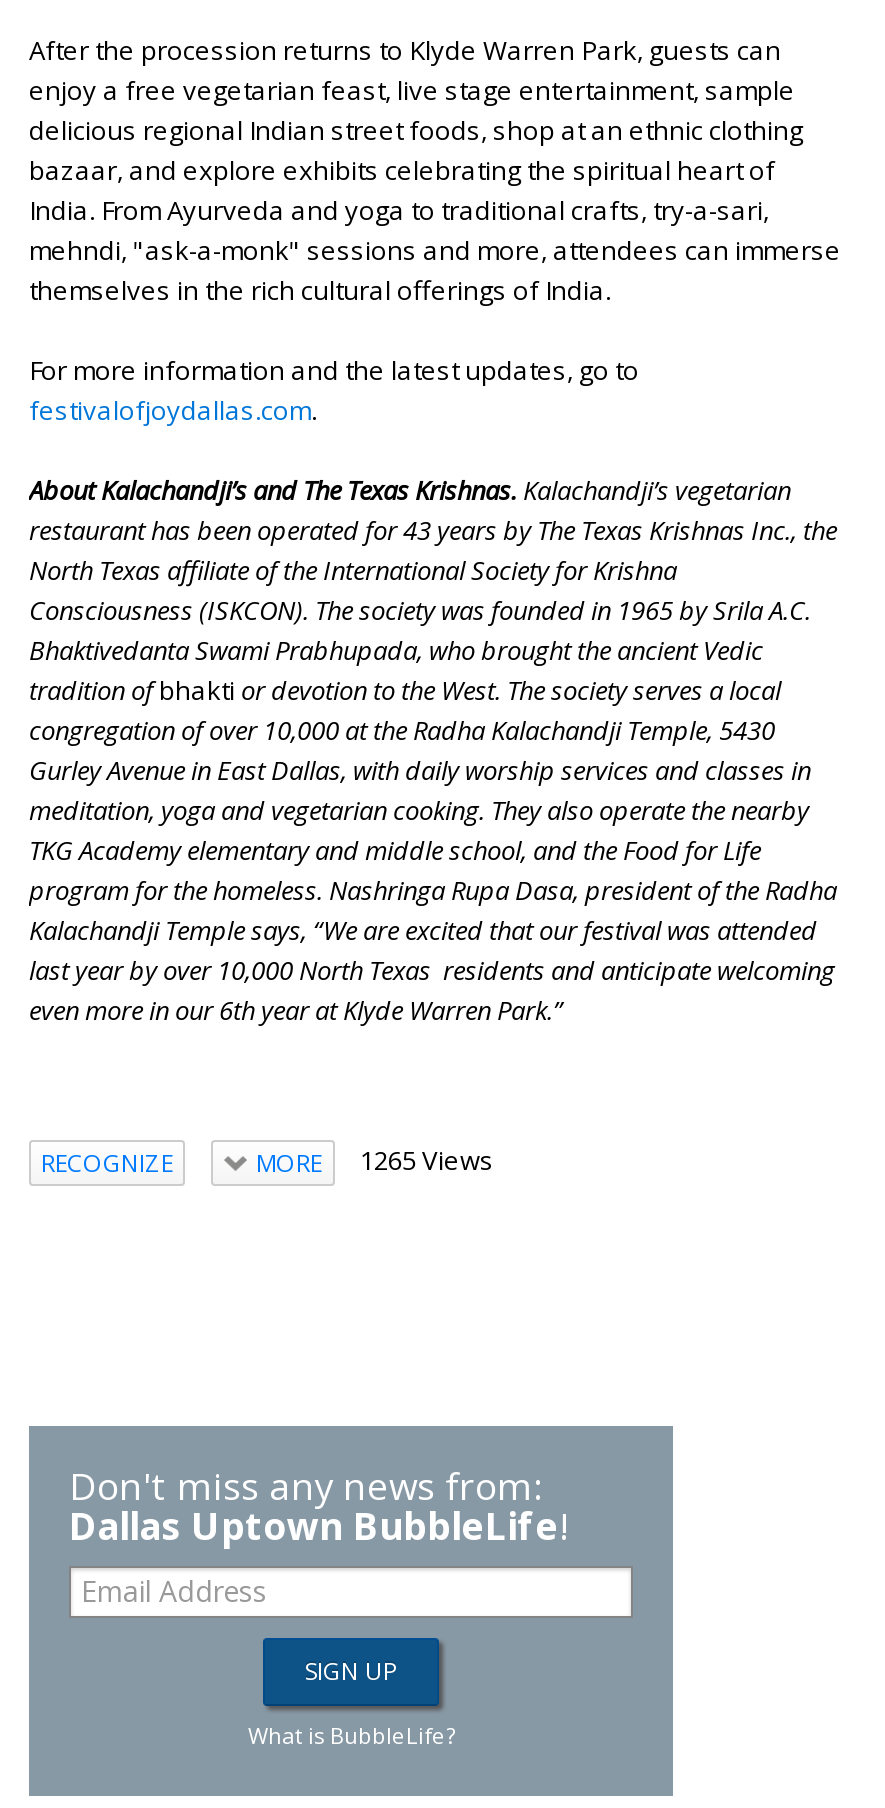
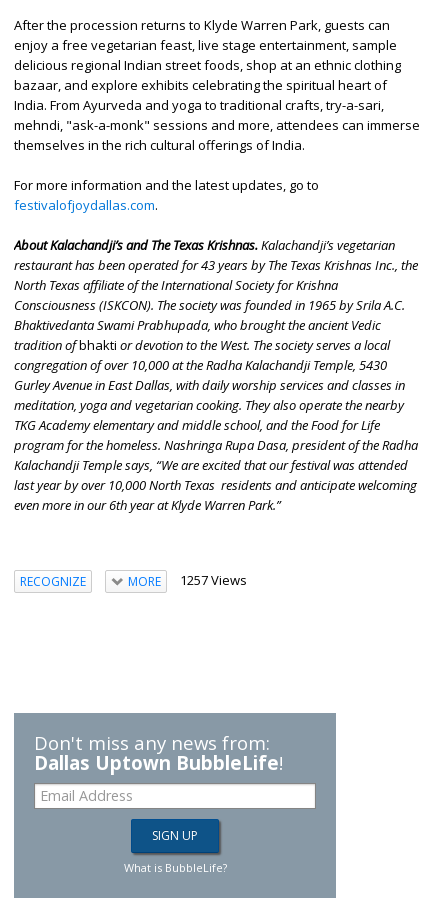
- MORE 1265 Views
+ MORE 1257 Views
